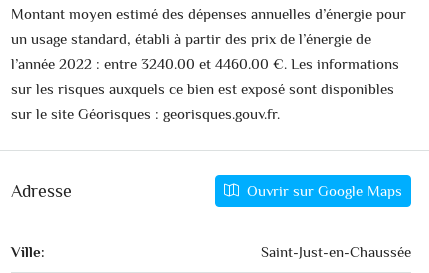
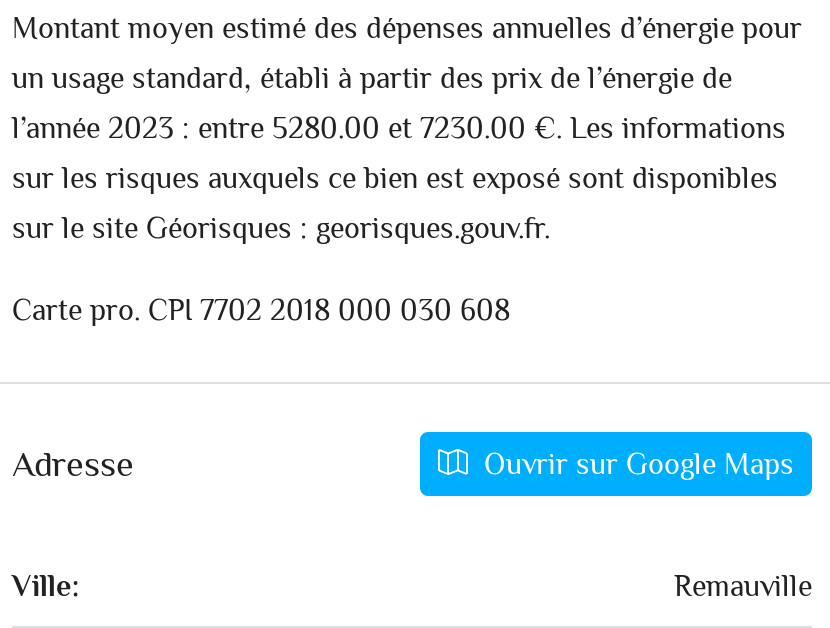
- l’année 2022 : entre 3240.00 et 4460.00 €. Les informations
+ l’année 2023 : entre 5280.00 et 7230.00 €. Les informations

+ Carte pro. CPI 7702 2018 000 030 608

- Saint-Just-en-Chaussée
+ Remauville
